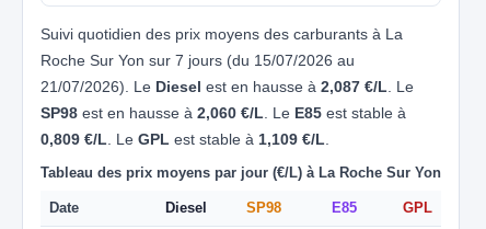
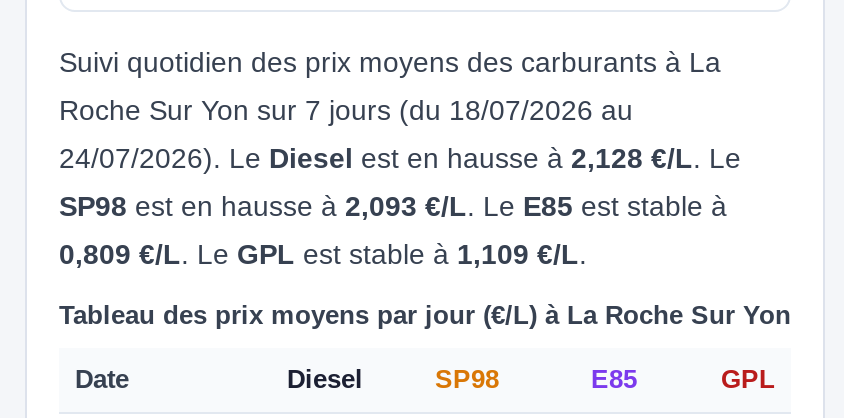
- Roche Sur Yon sur 7 jours (du 15/07/2026 au
+ Roche Sur Yon sur 7 jours (du 18/07/2026 au

- 21/07/2026). Le Diesel est en hausse à 2,087 €/L. Le
+ 24/07/2026). Le Diesel est en hausse à 2,128 €/L. Le

- SP98 est en hausse à 2,060 €/L. Le E85 est stable à
+ SP98 est en hausse à 2,093 €/L. Le E85 est stable à
